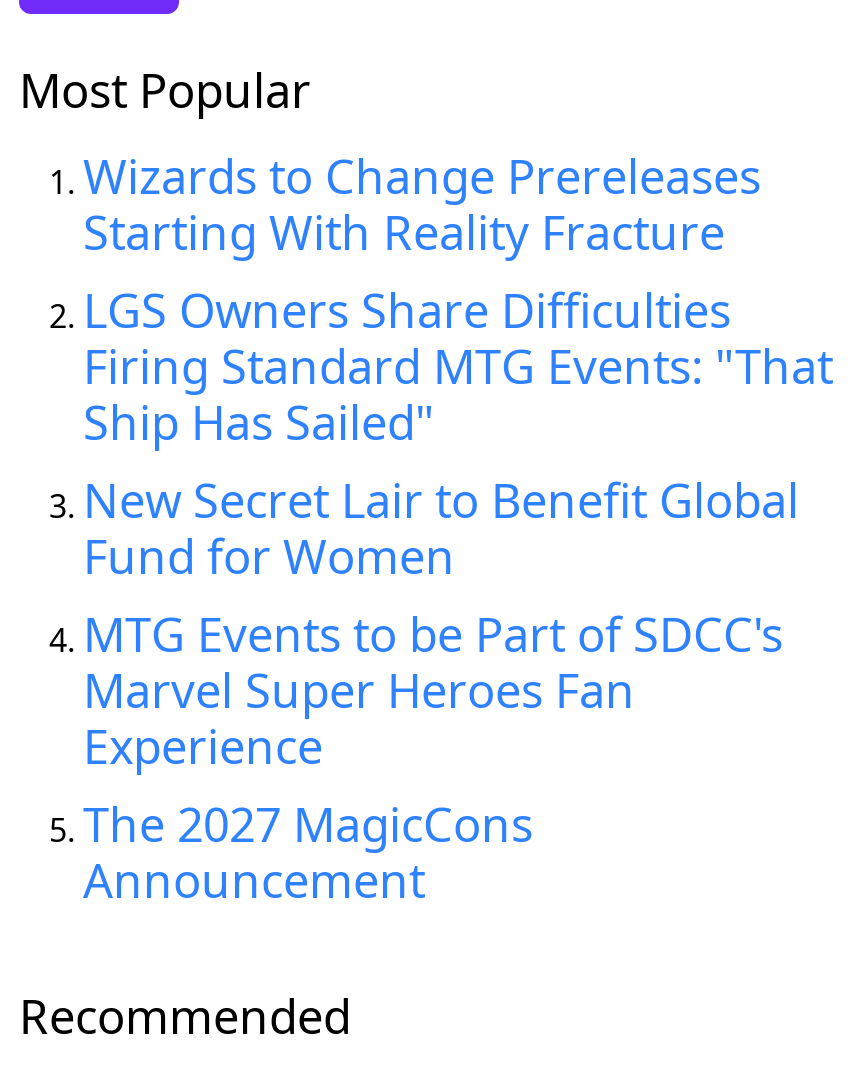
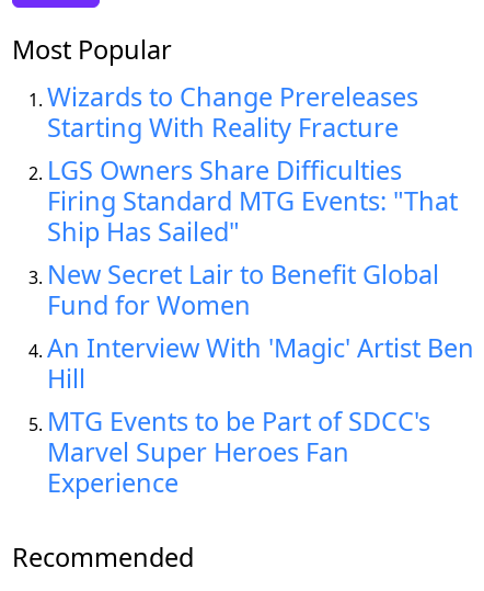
+ An Interview With 'Magic' Artist Ben
+ Hill

moved down: MTG Events to be Part of SDCC's | Marvel Super Heroes Fan | Experience

- The 2027 MagicCons
- Announcement
